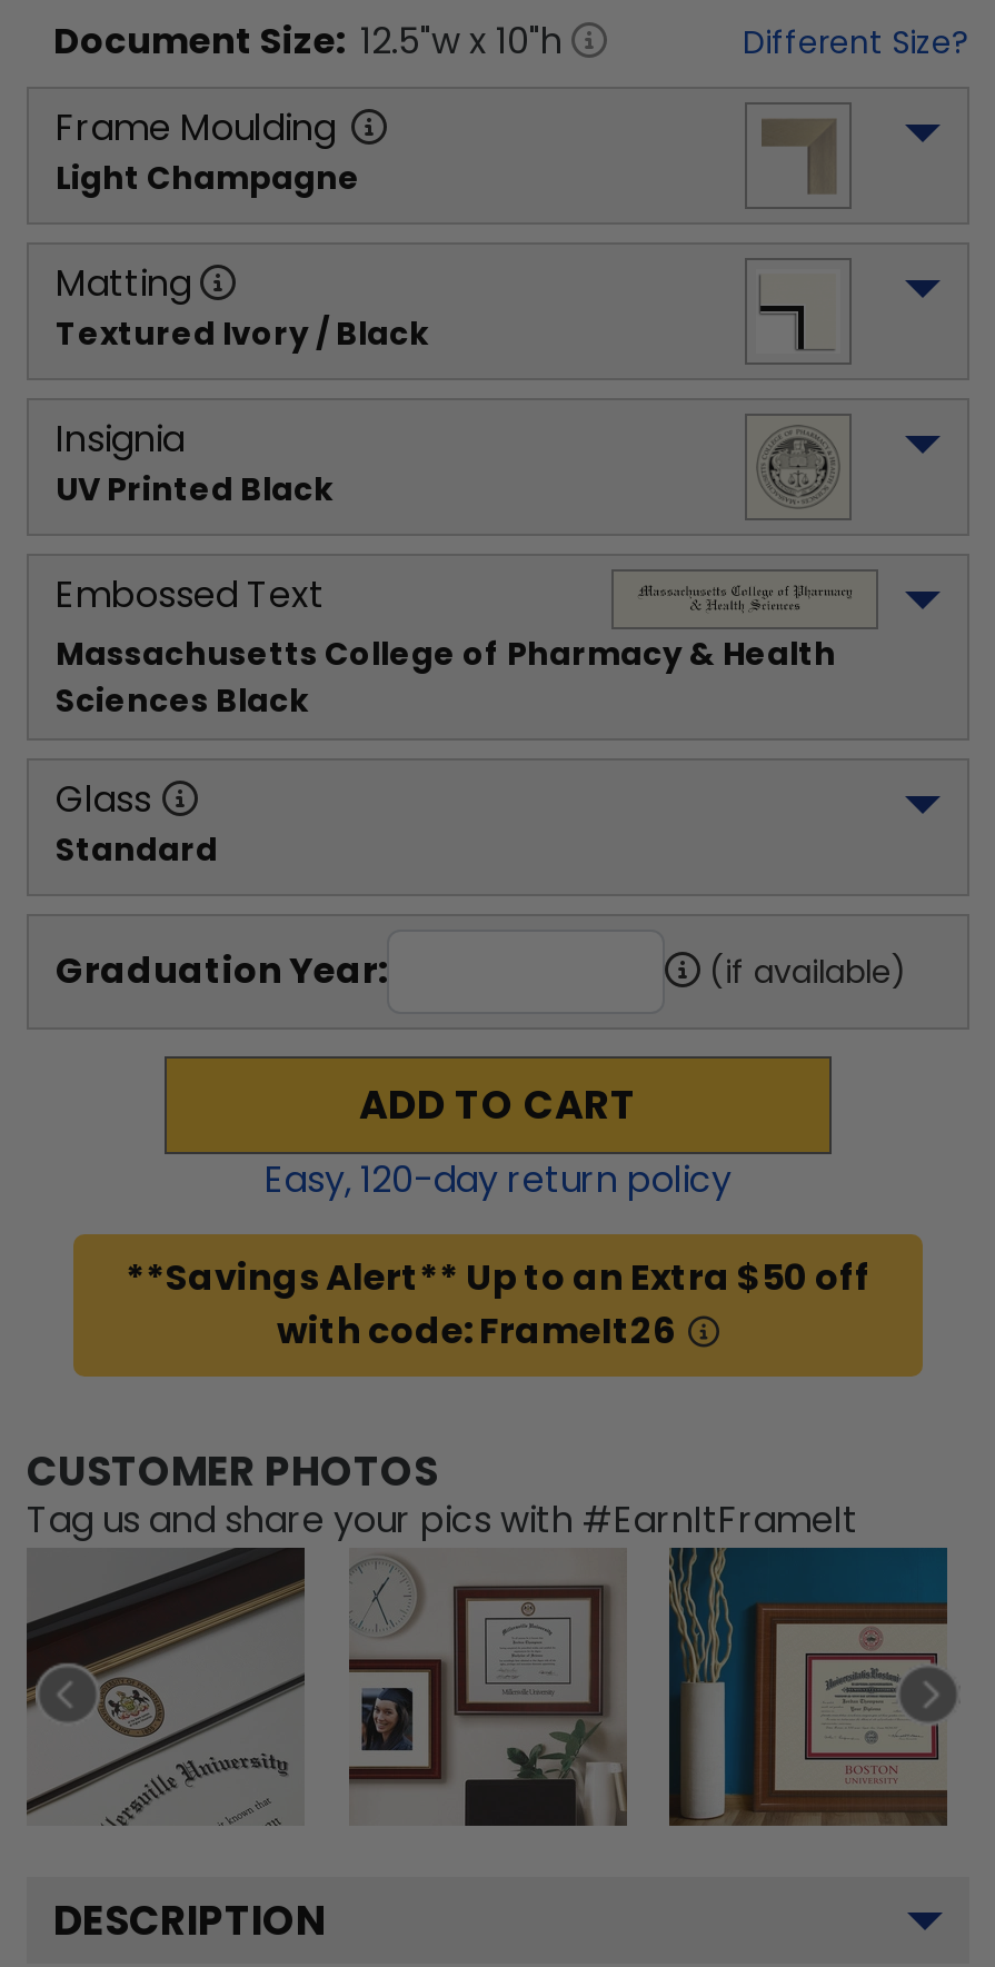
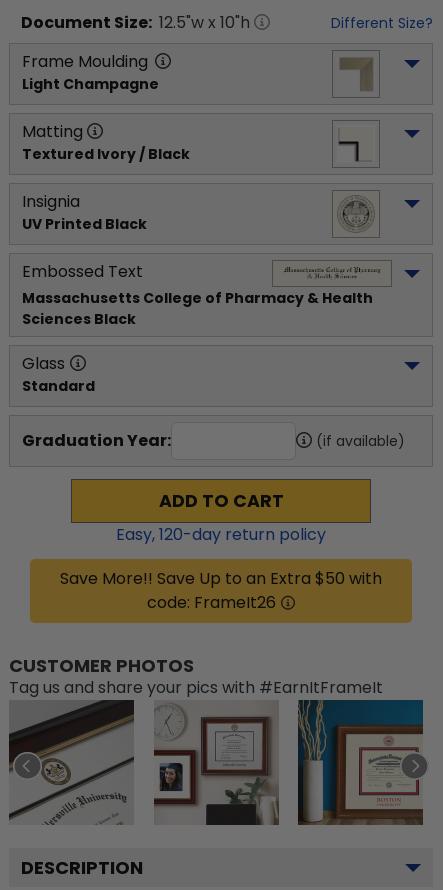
- **Savings Alert** Up to an Extra $50 off
- with code: FrameIt26
+ Save More!! Save Up to an Extra $50 with
+ code: FrameIt26
